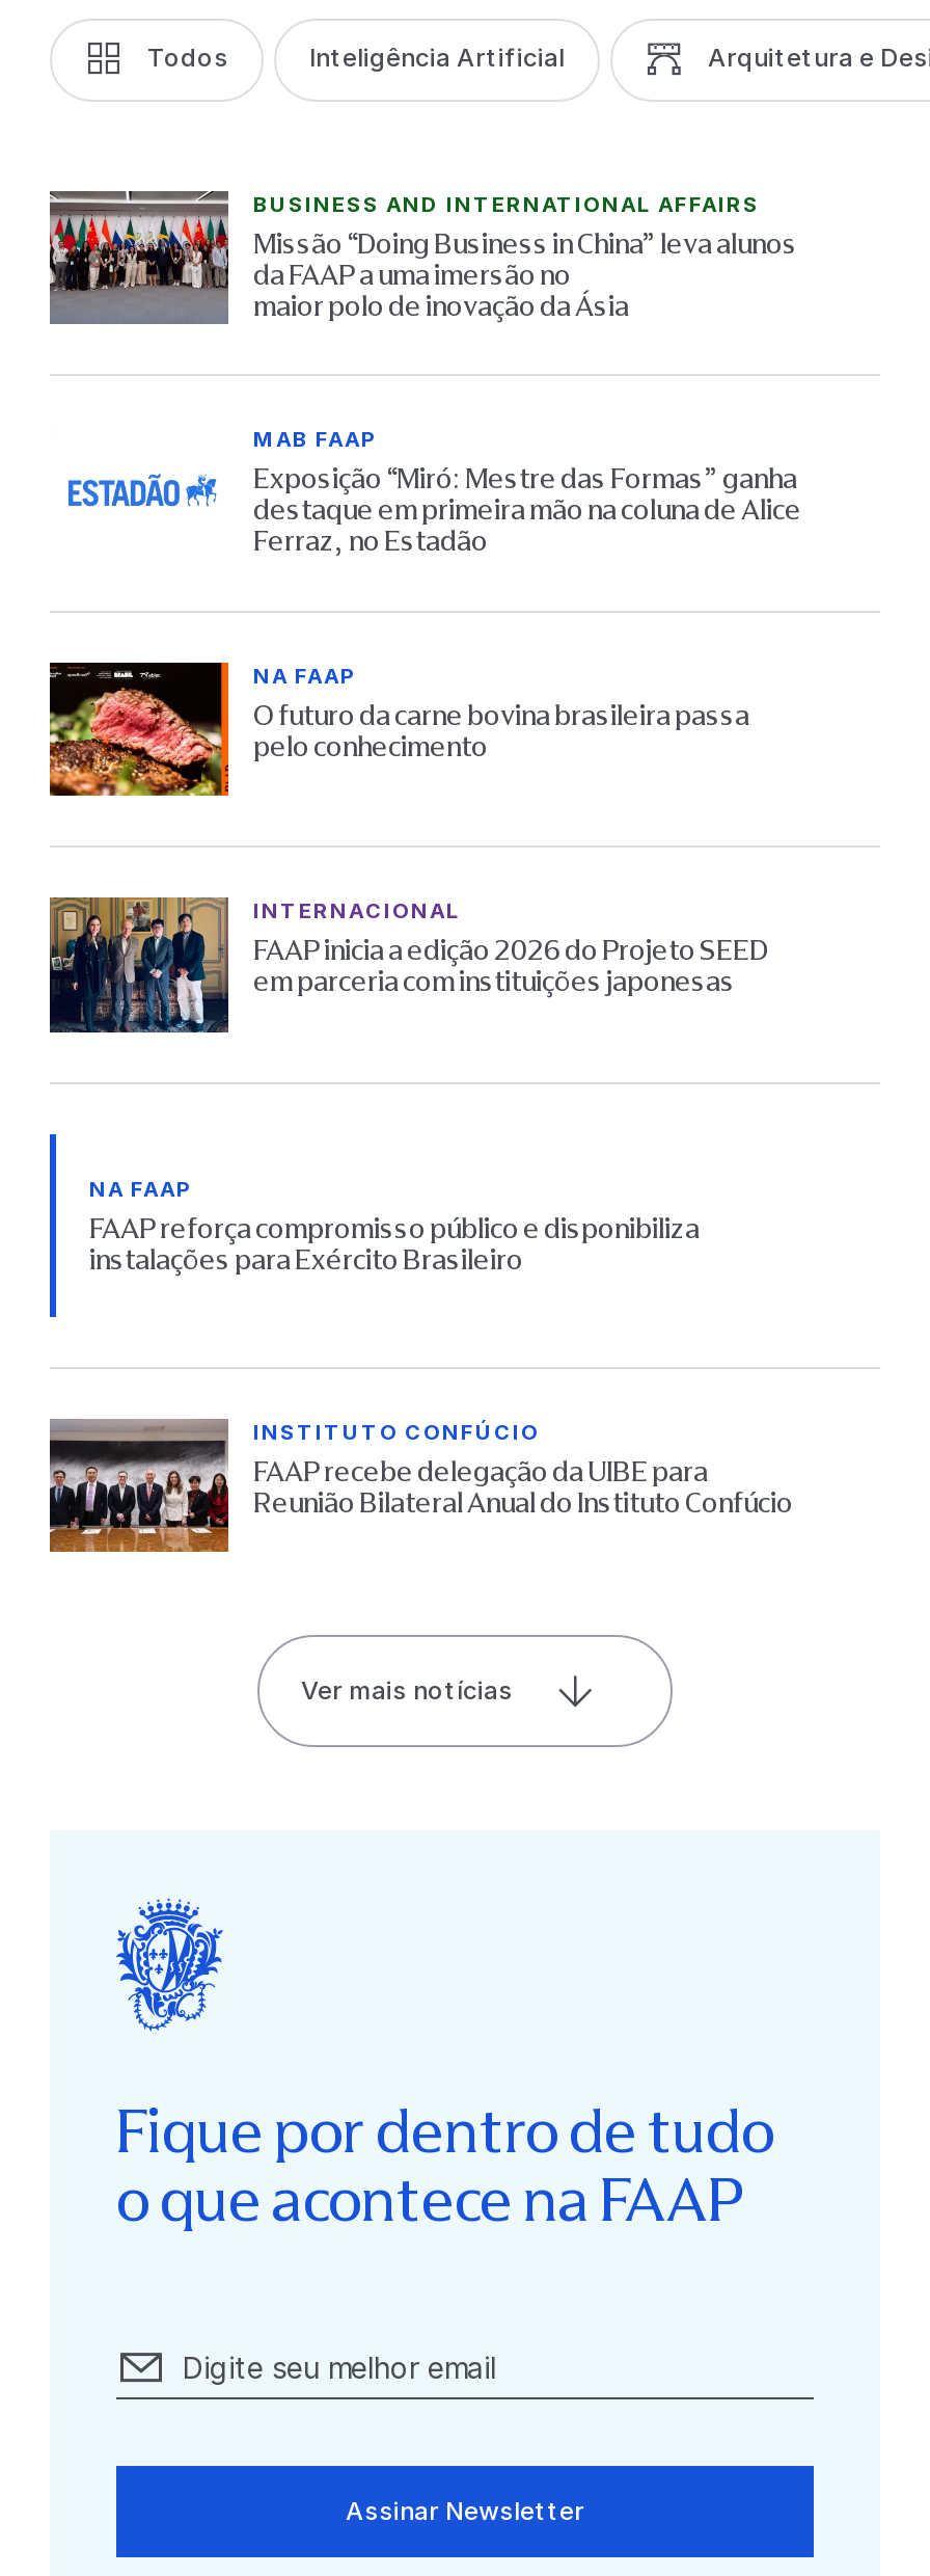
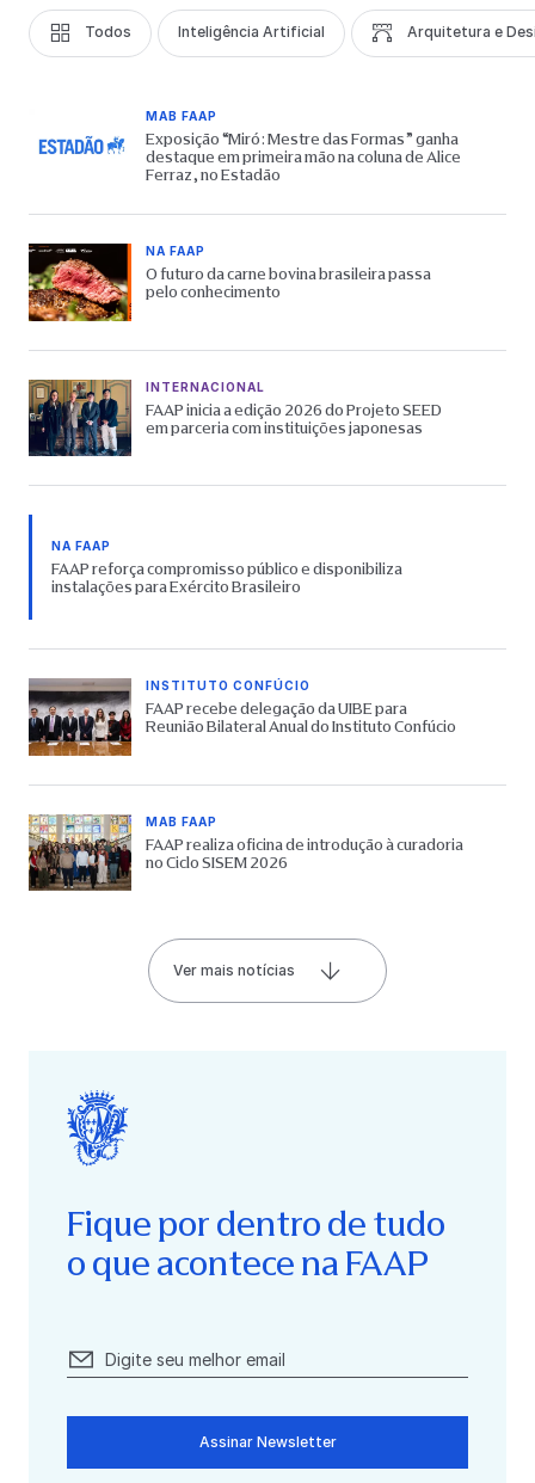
- [image]
- BUSINESS AND INTERNATIONAL AFFAIRS
- Missão “Doing Business in China” leva alunos
- da FAAP a uma imersão no
- maior polo de inovação da Ásia

moved up: [image] | MAB FAAP | Exposição “Miró: Mestre das Formas” ganha | ... | FAAP recebe delegação da UIBE para | Reunião Bilateral Anual do Instituto Confúcio

+ [image]
+ MAB FAAP
+ FAAP realiza oficina de introdução à curadoria
+ no Ciclo SISEM 2026
